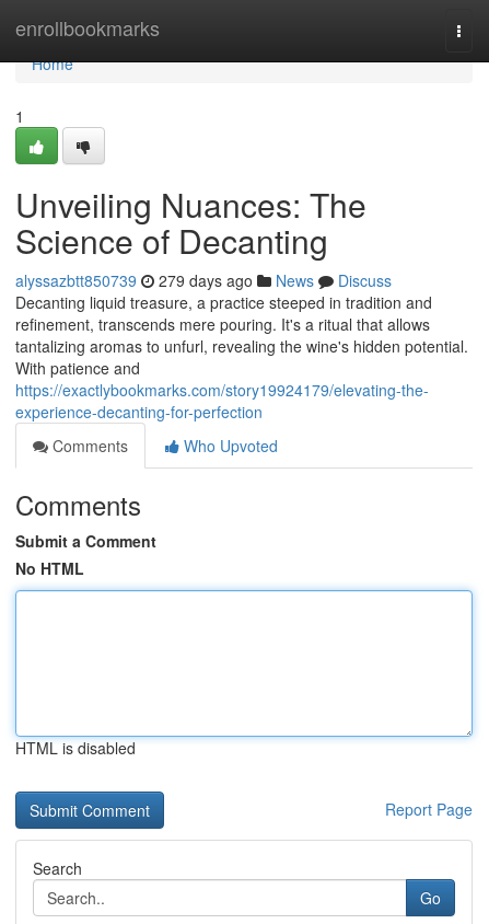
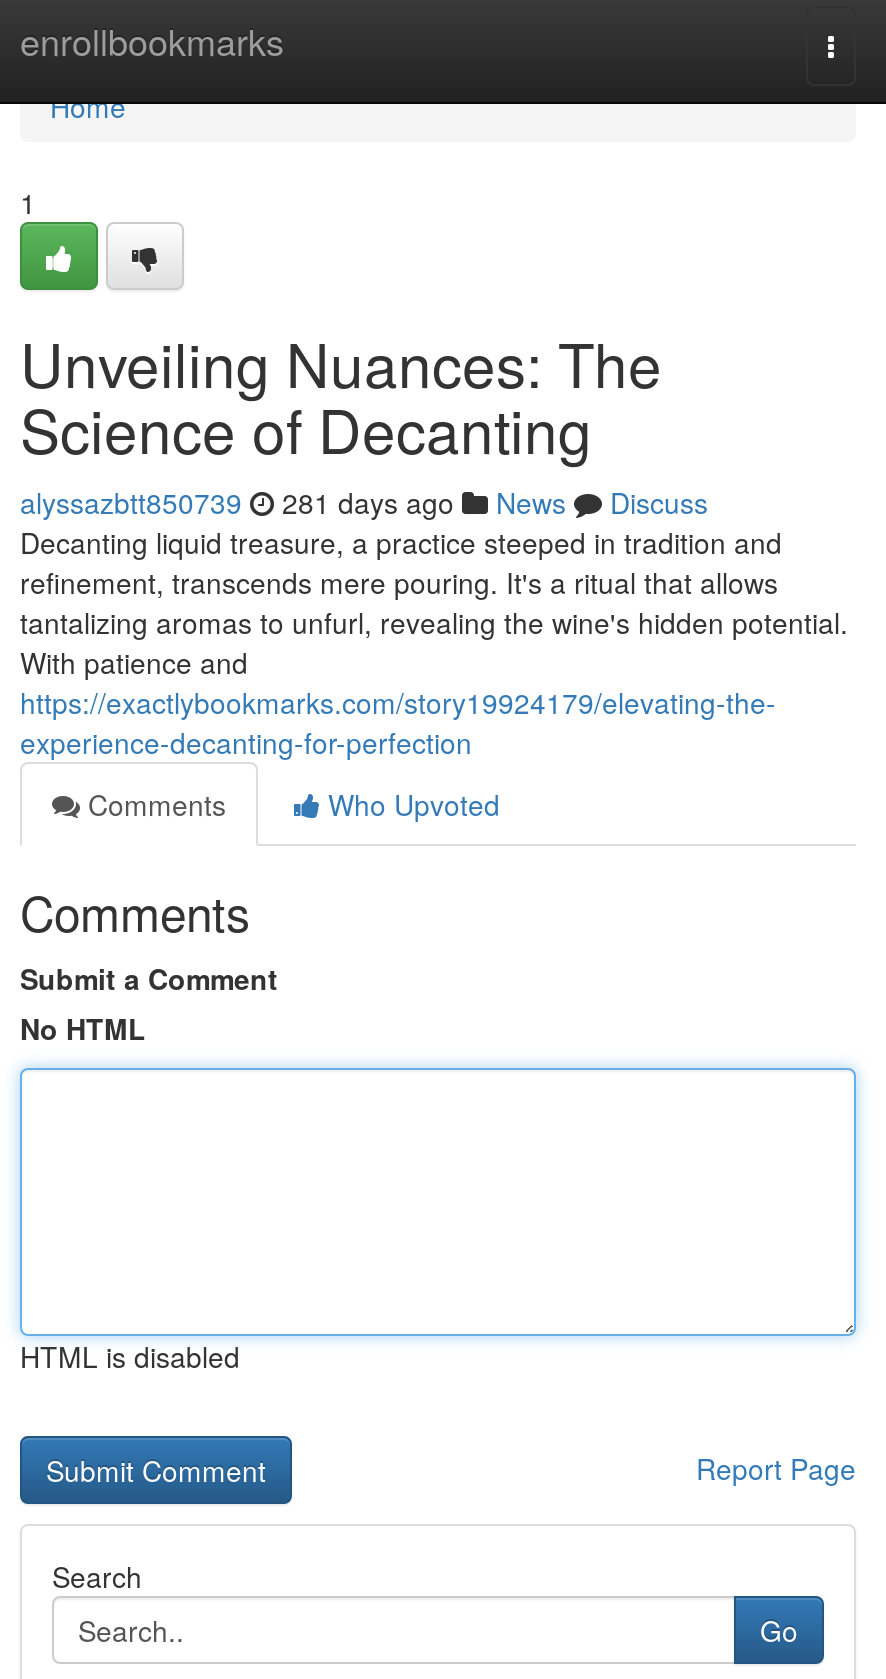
- alyssazbtt850739 279 days ago News Discuss
+ alyssazbtt850739 281 days ago News Discuss
